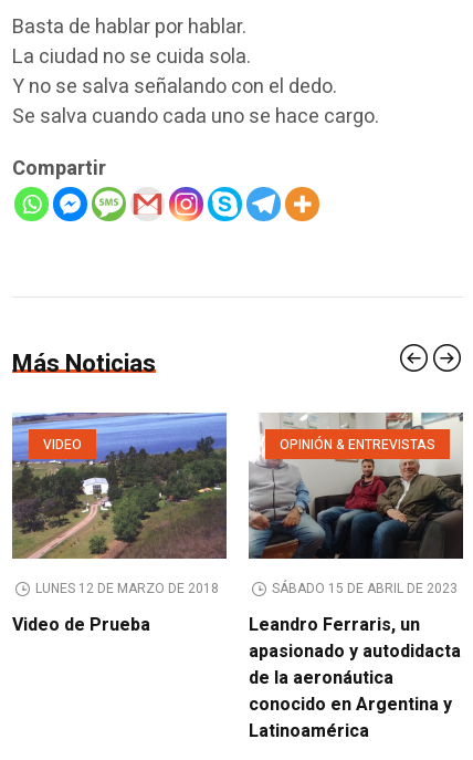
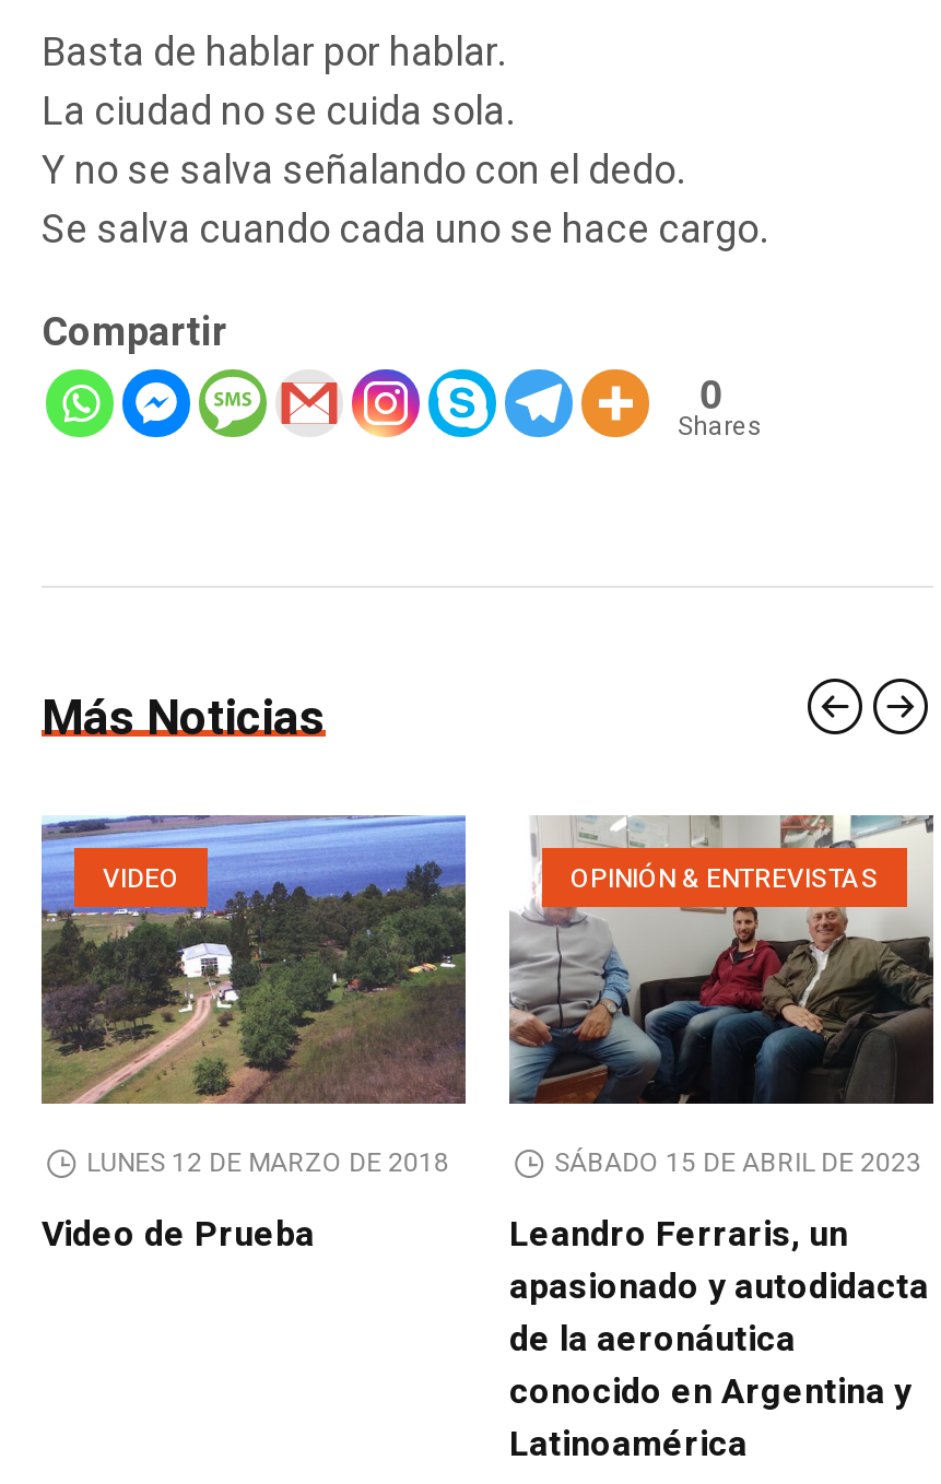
+ 0
+ Shares
